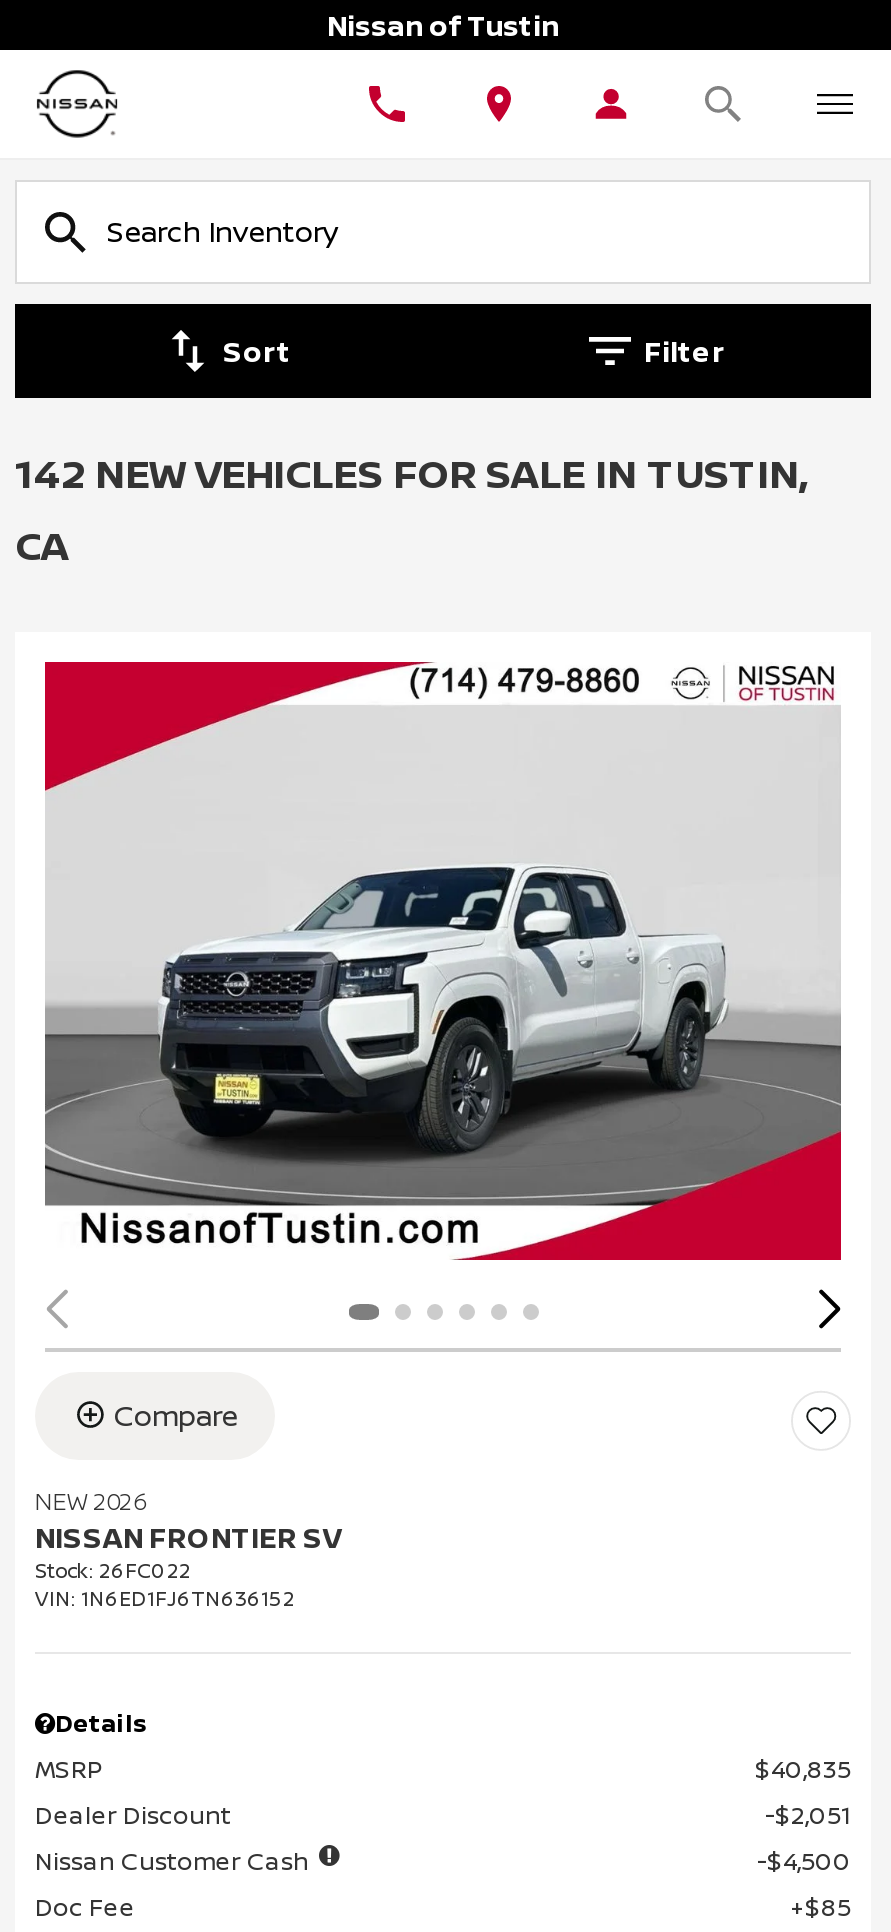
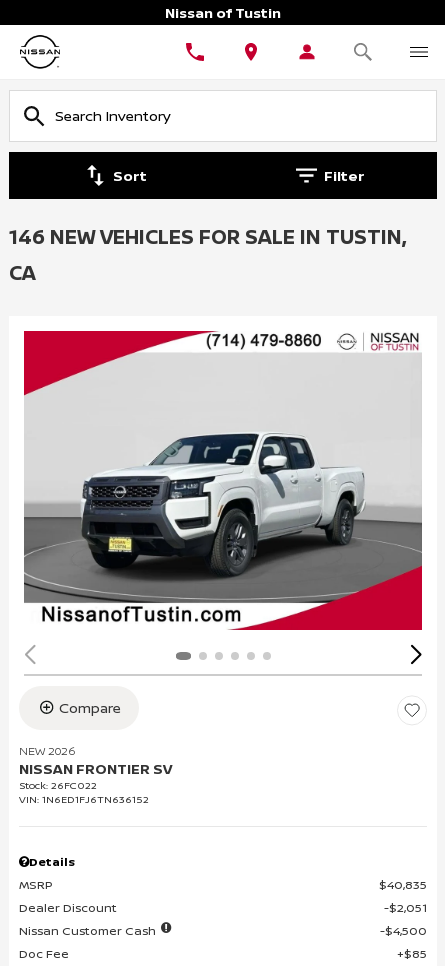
- 142 NEW VEHICLES FOR SALE IN TUSTIN,
+ 146 NEW VEHICLES FOR SALE IN TUSTIN,
